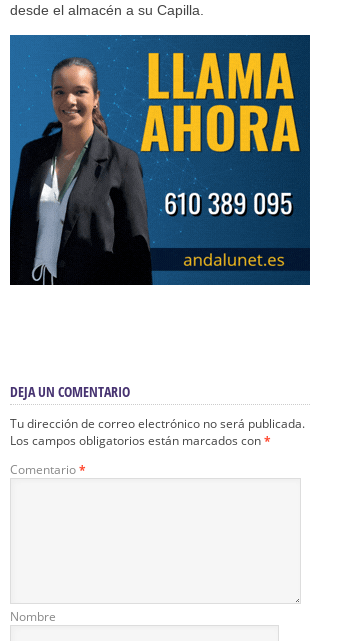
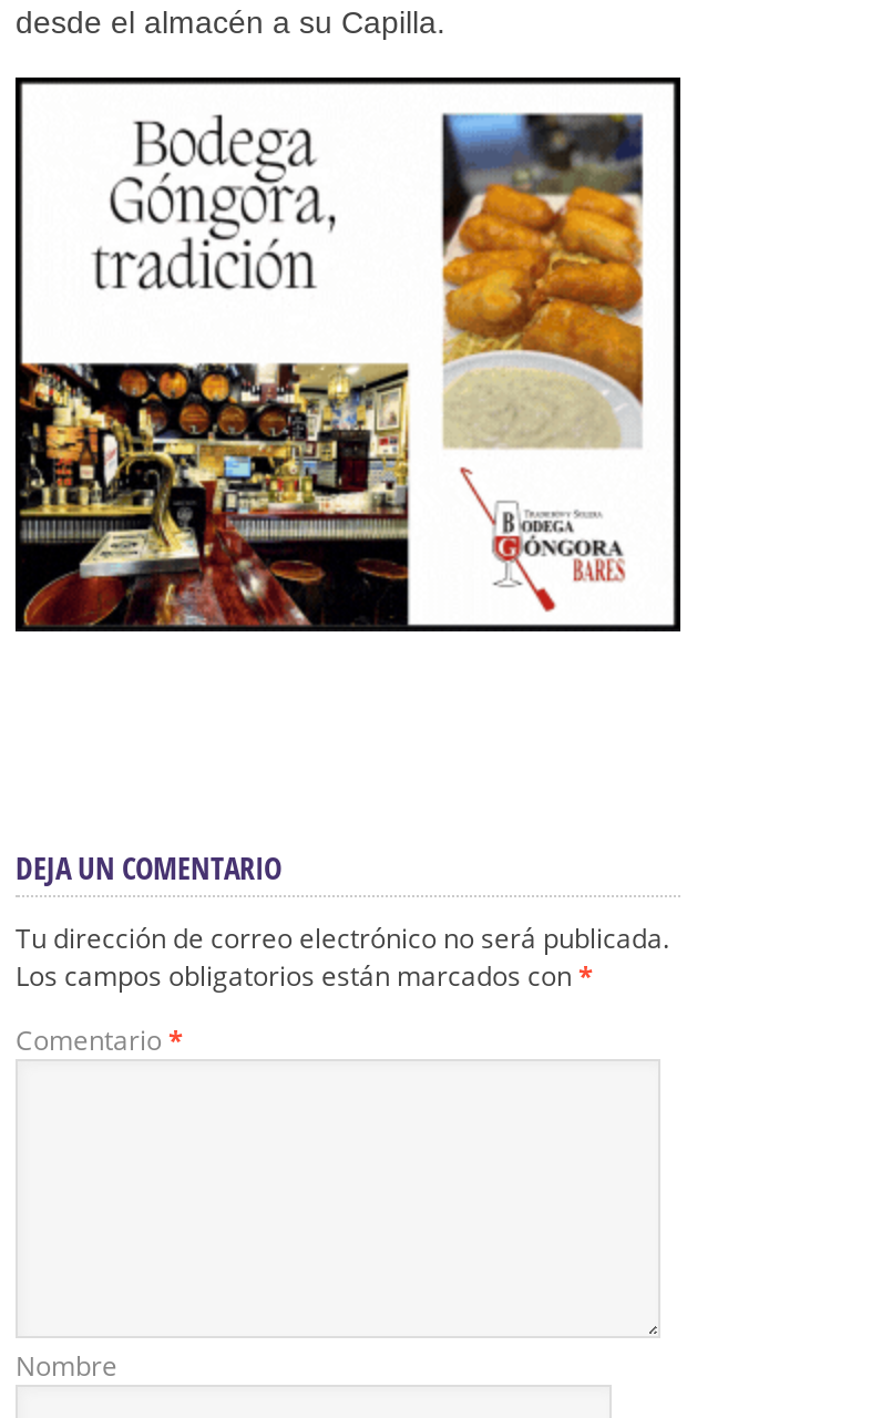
- [image]
+ [image]
